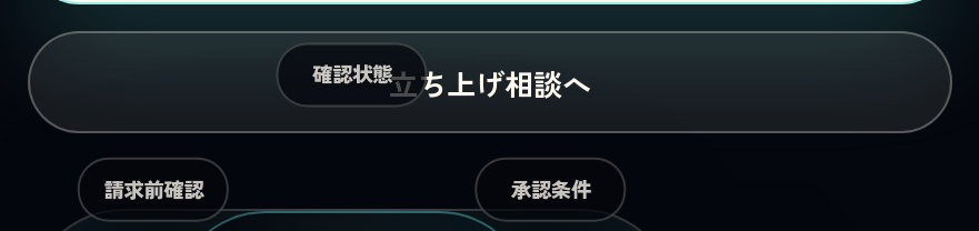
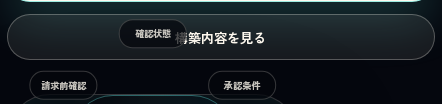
- 立ち上げ相談へ
+ 構築内容を見る
